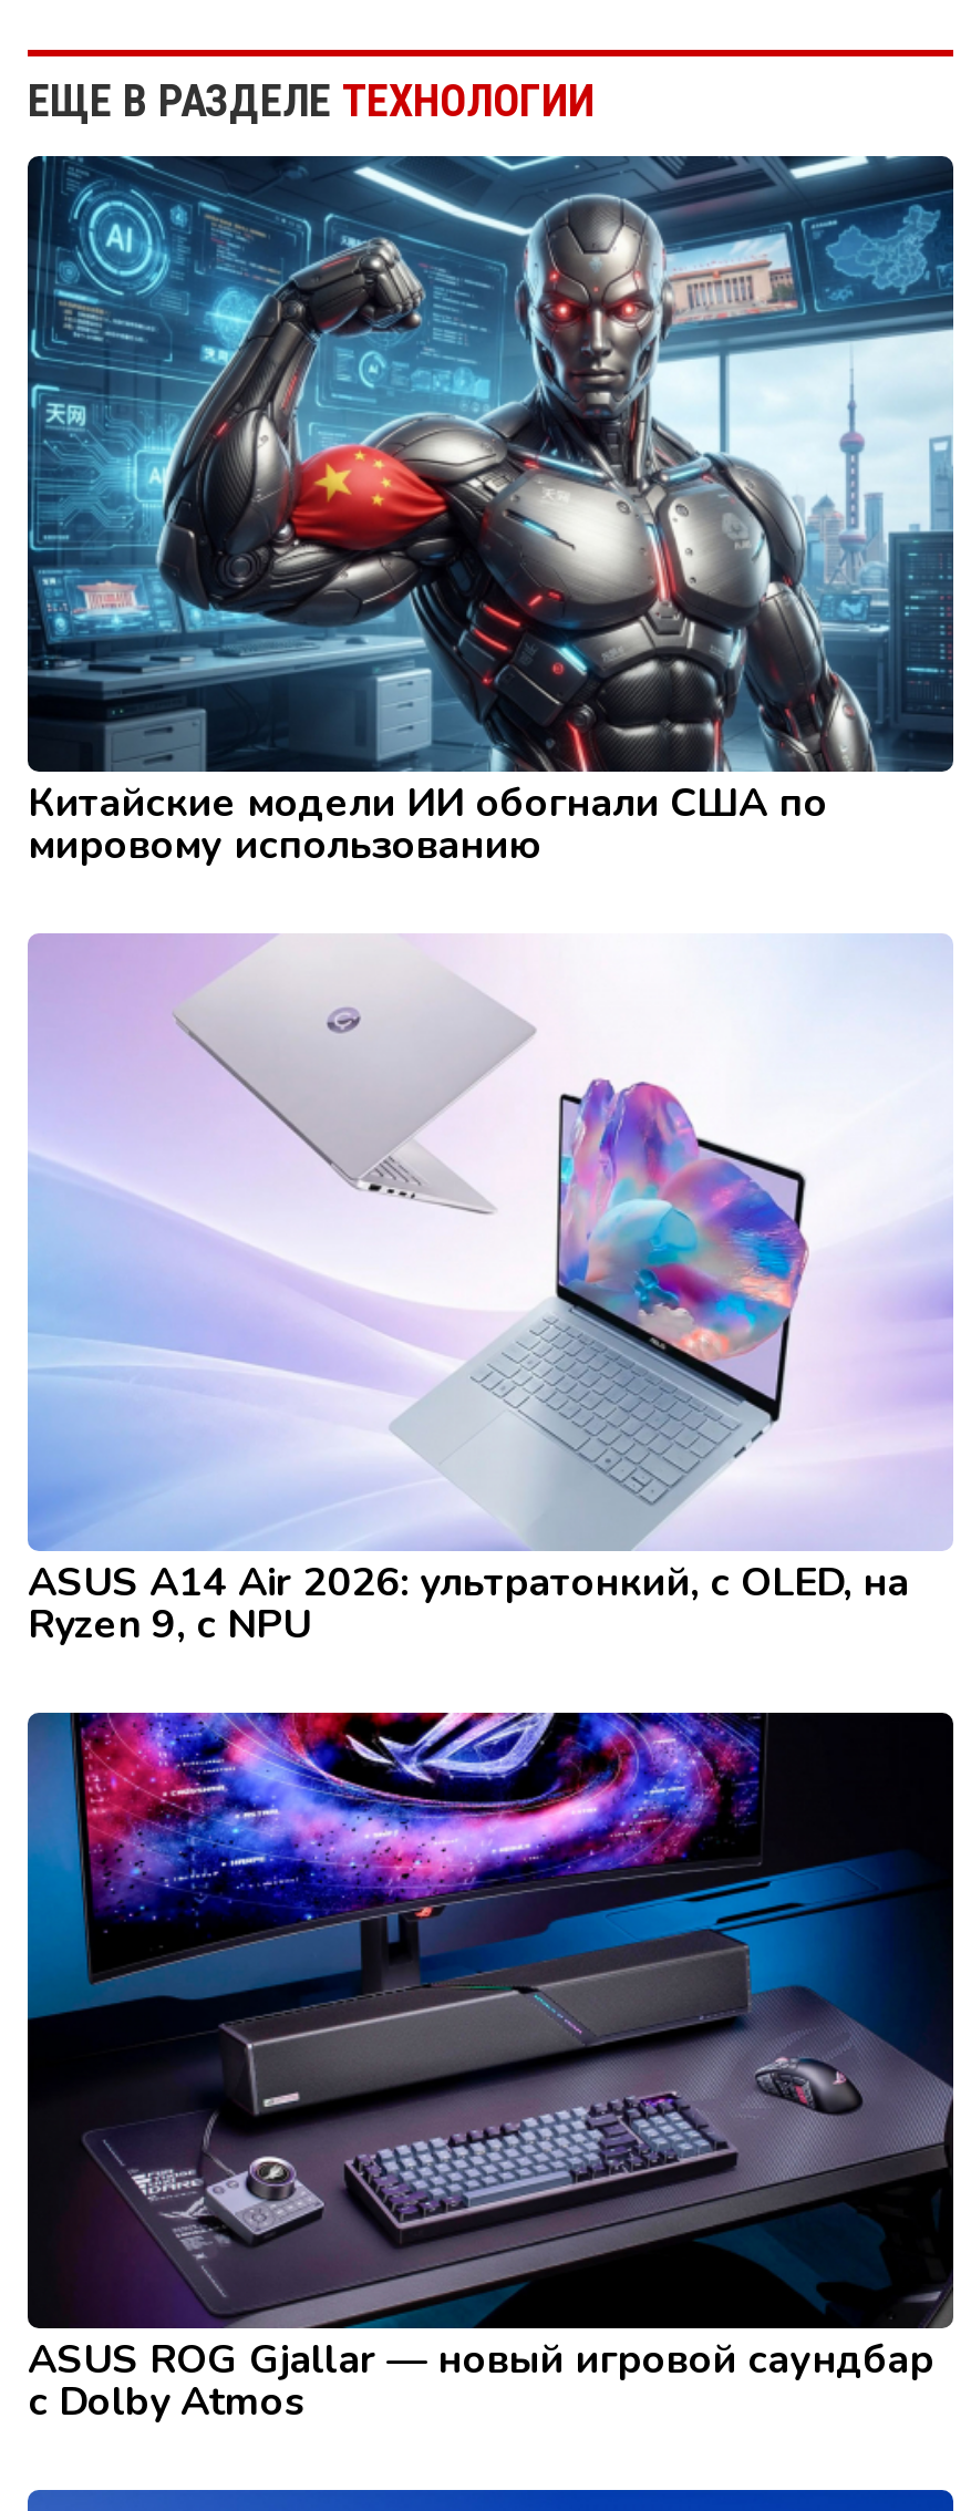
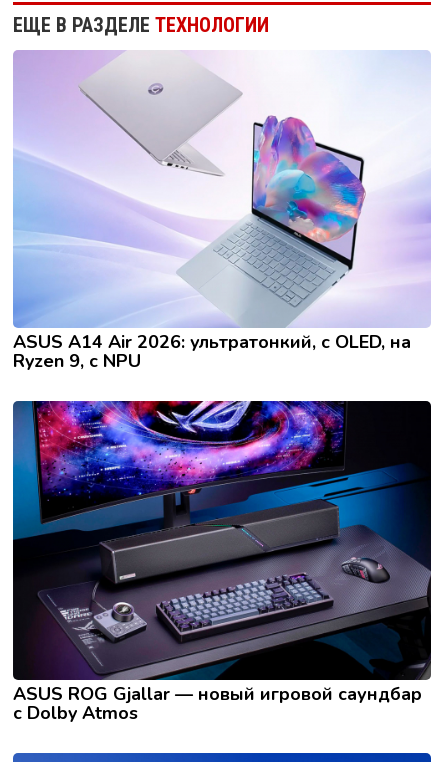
- [image]
- Китайские модели ИИ обогнали США по
- мировому использованию
